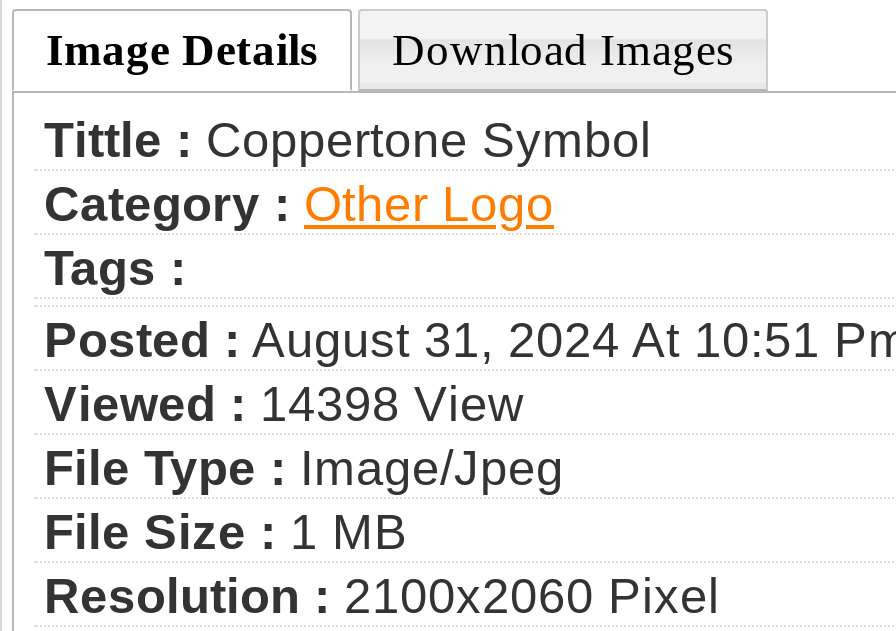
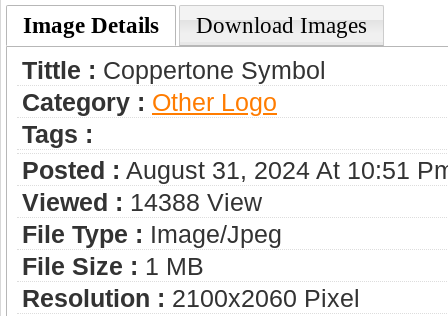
- Viewed : 14398 View
+ Viewed : 14388 View
